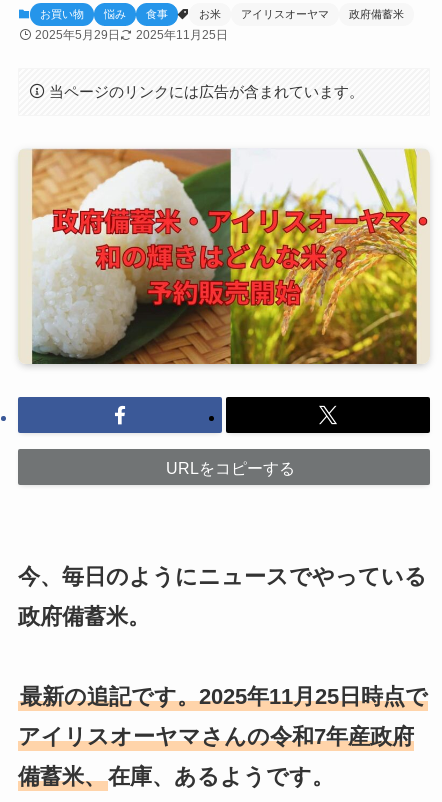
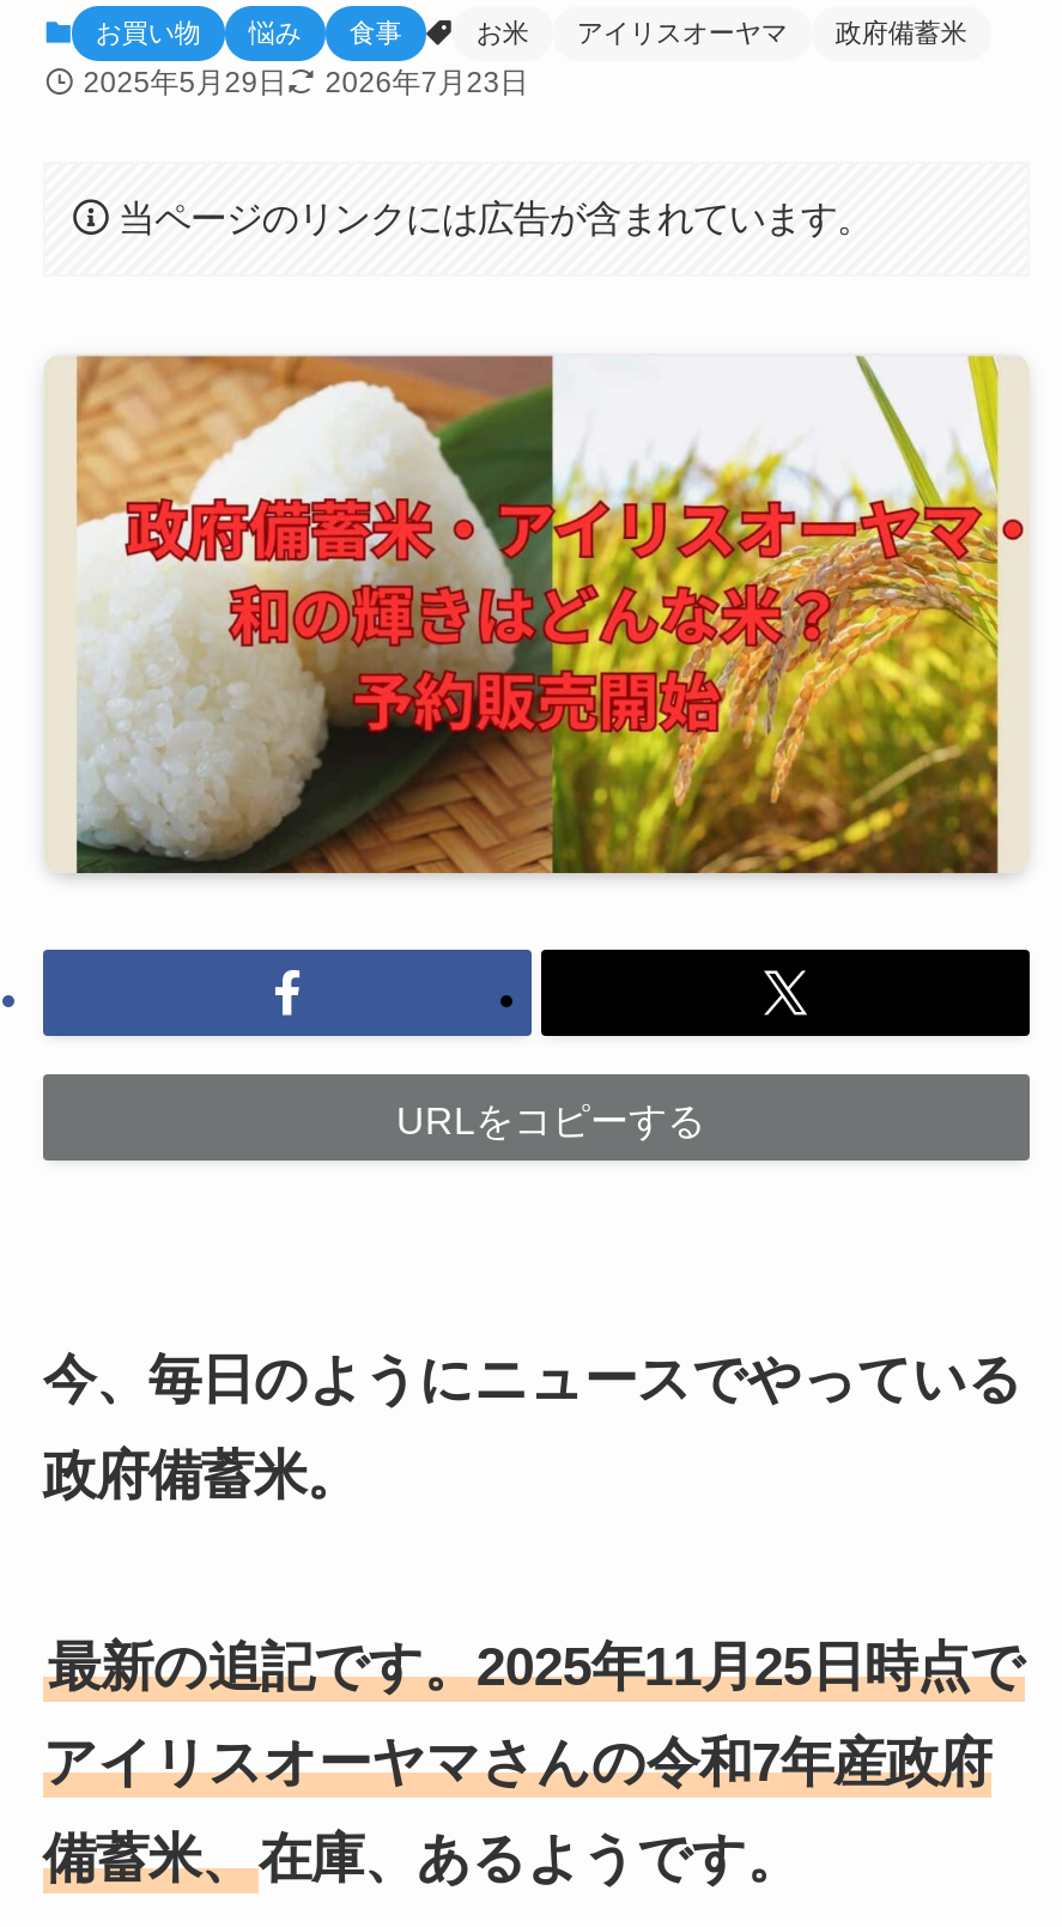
- 2025年5月29日 2025年11月25日
+ 2025年5月29日 2026年7月23日
